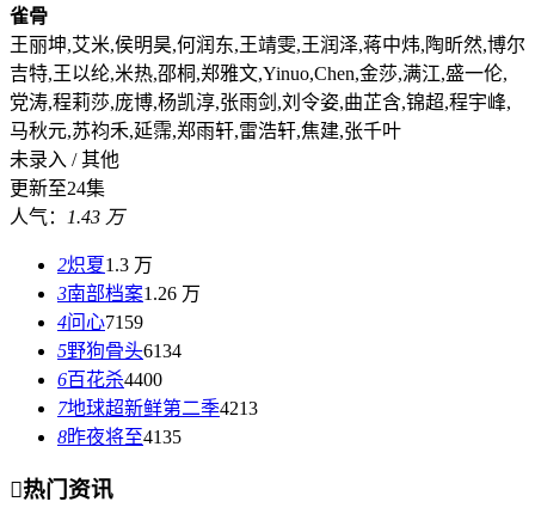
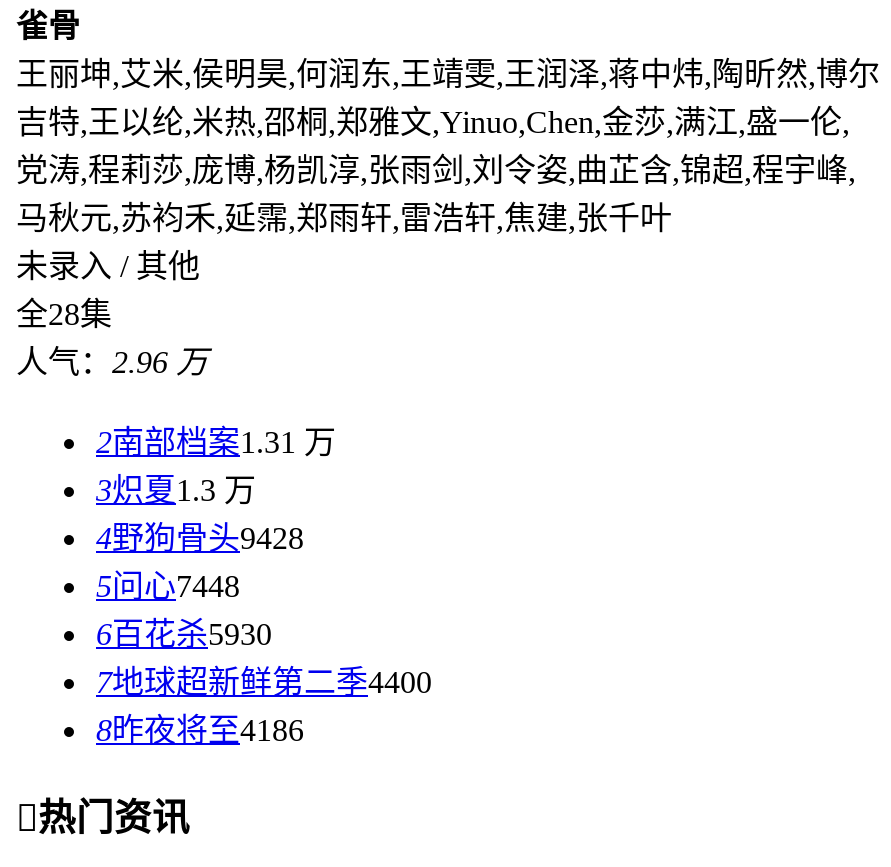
- 更新至24集
- 人气：1.43 万
+ 全28集
+ 人气：2.96 万

- 2炽夏1.3 万
- 3南部档案1.26 万
- 4问心7159
- 5野狗骨头6134
- 6百花杀4400
- 7地球超新鲜第二季4213
- 8昨夜将至4135
+ 2南部档案1.31 万
+ 3炽夏1.3 万
+ 4野狗骨头9428
+ 5问心7448
+ 6百花杀5930
+ 7地球超新鲜第二季4400
+ 8昨夜将至4186
